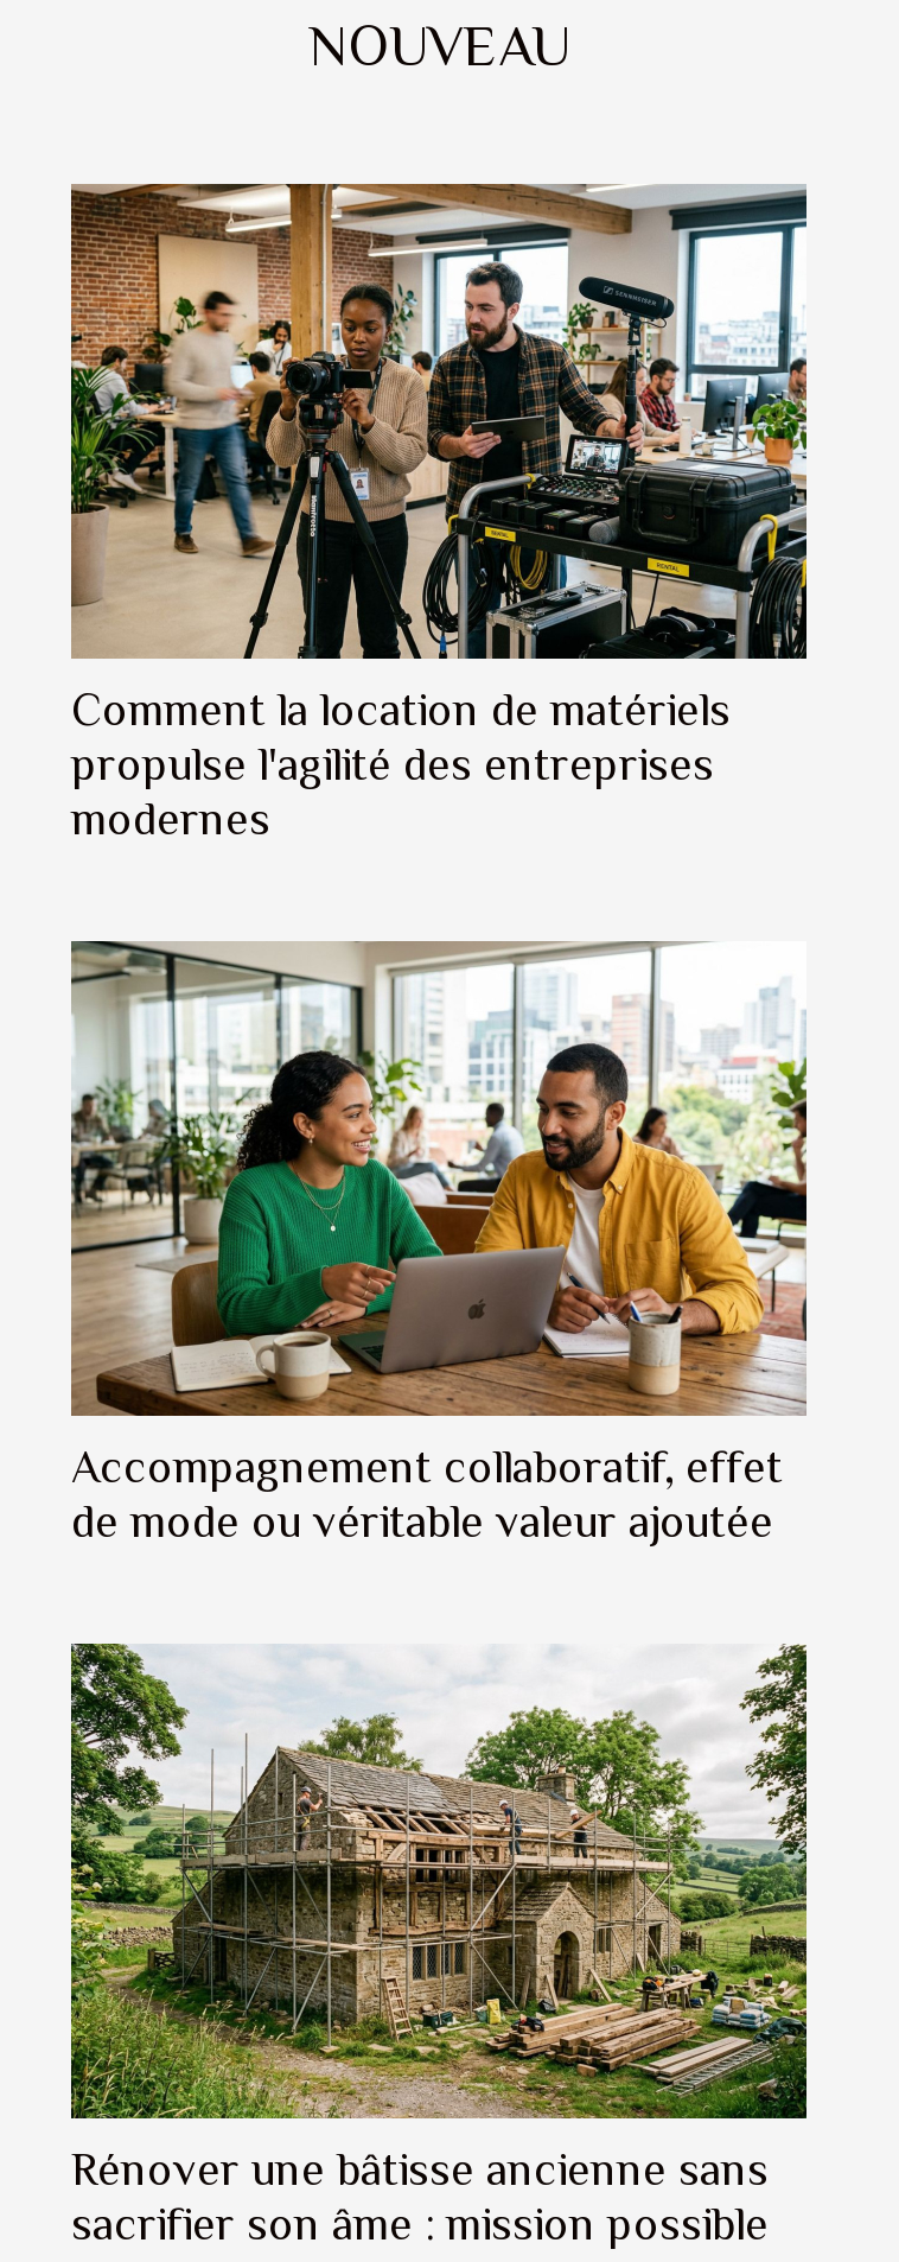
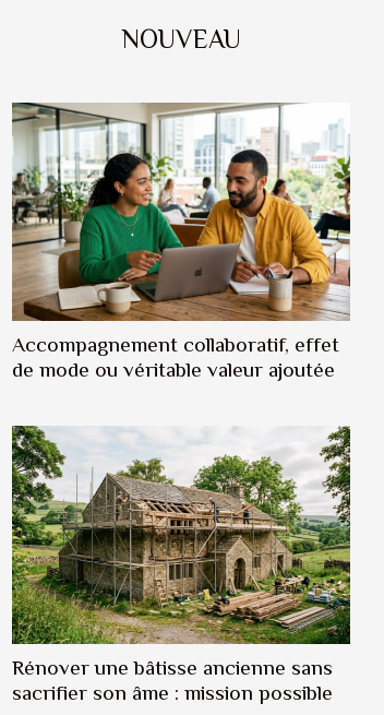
- [image]
- Comment la location de matériels
- propulse l'agilité des entreprises
- modernes
